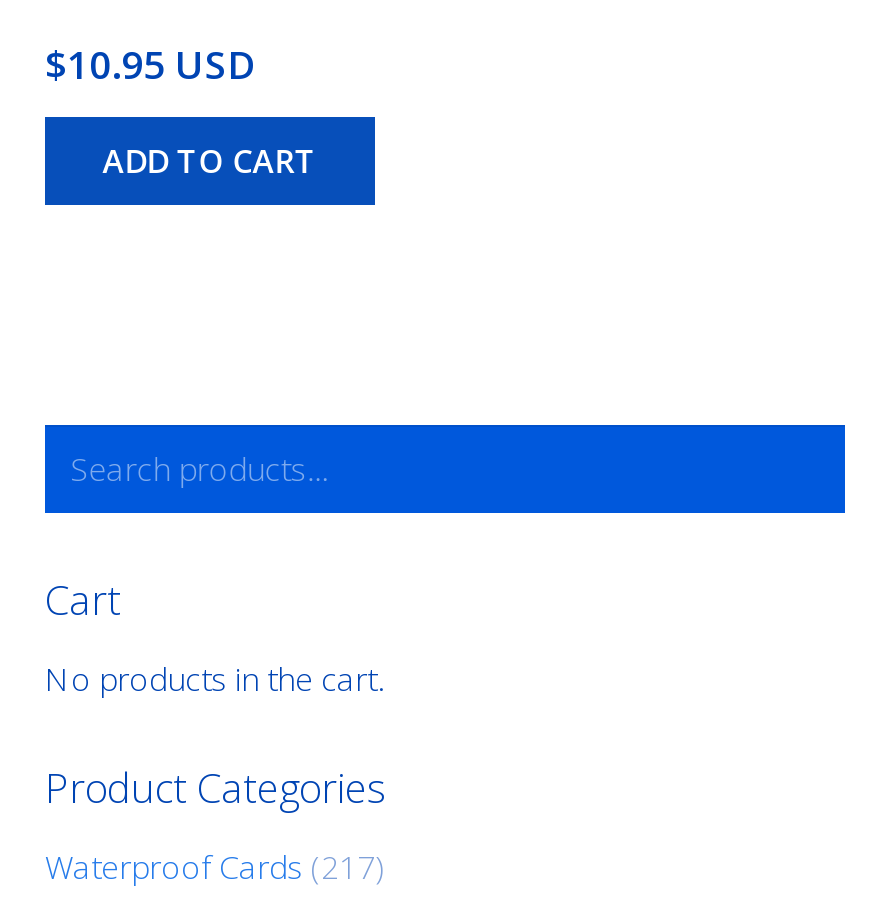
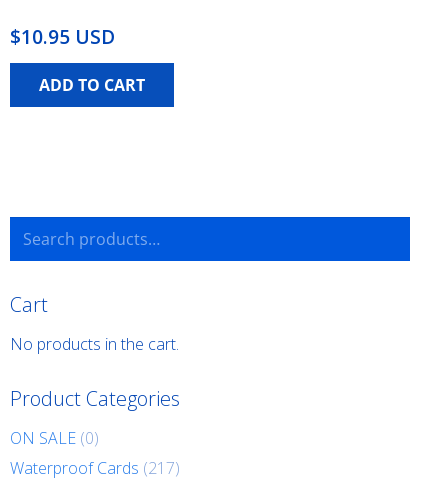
+ ON SALE (0)
